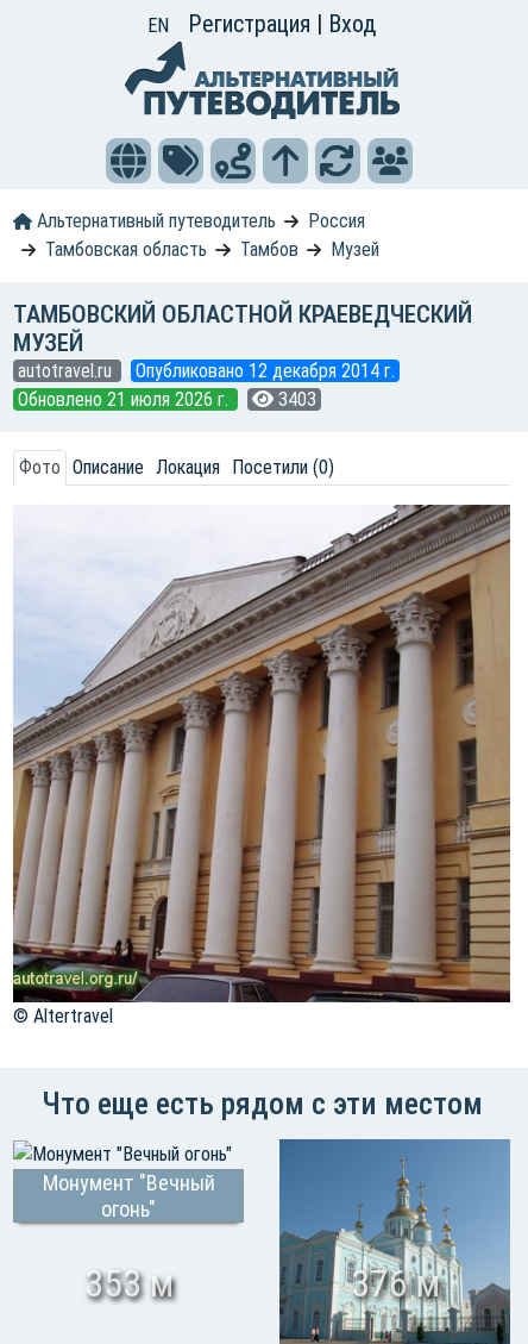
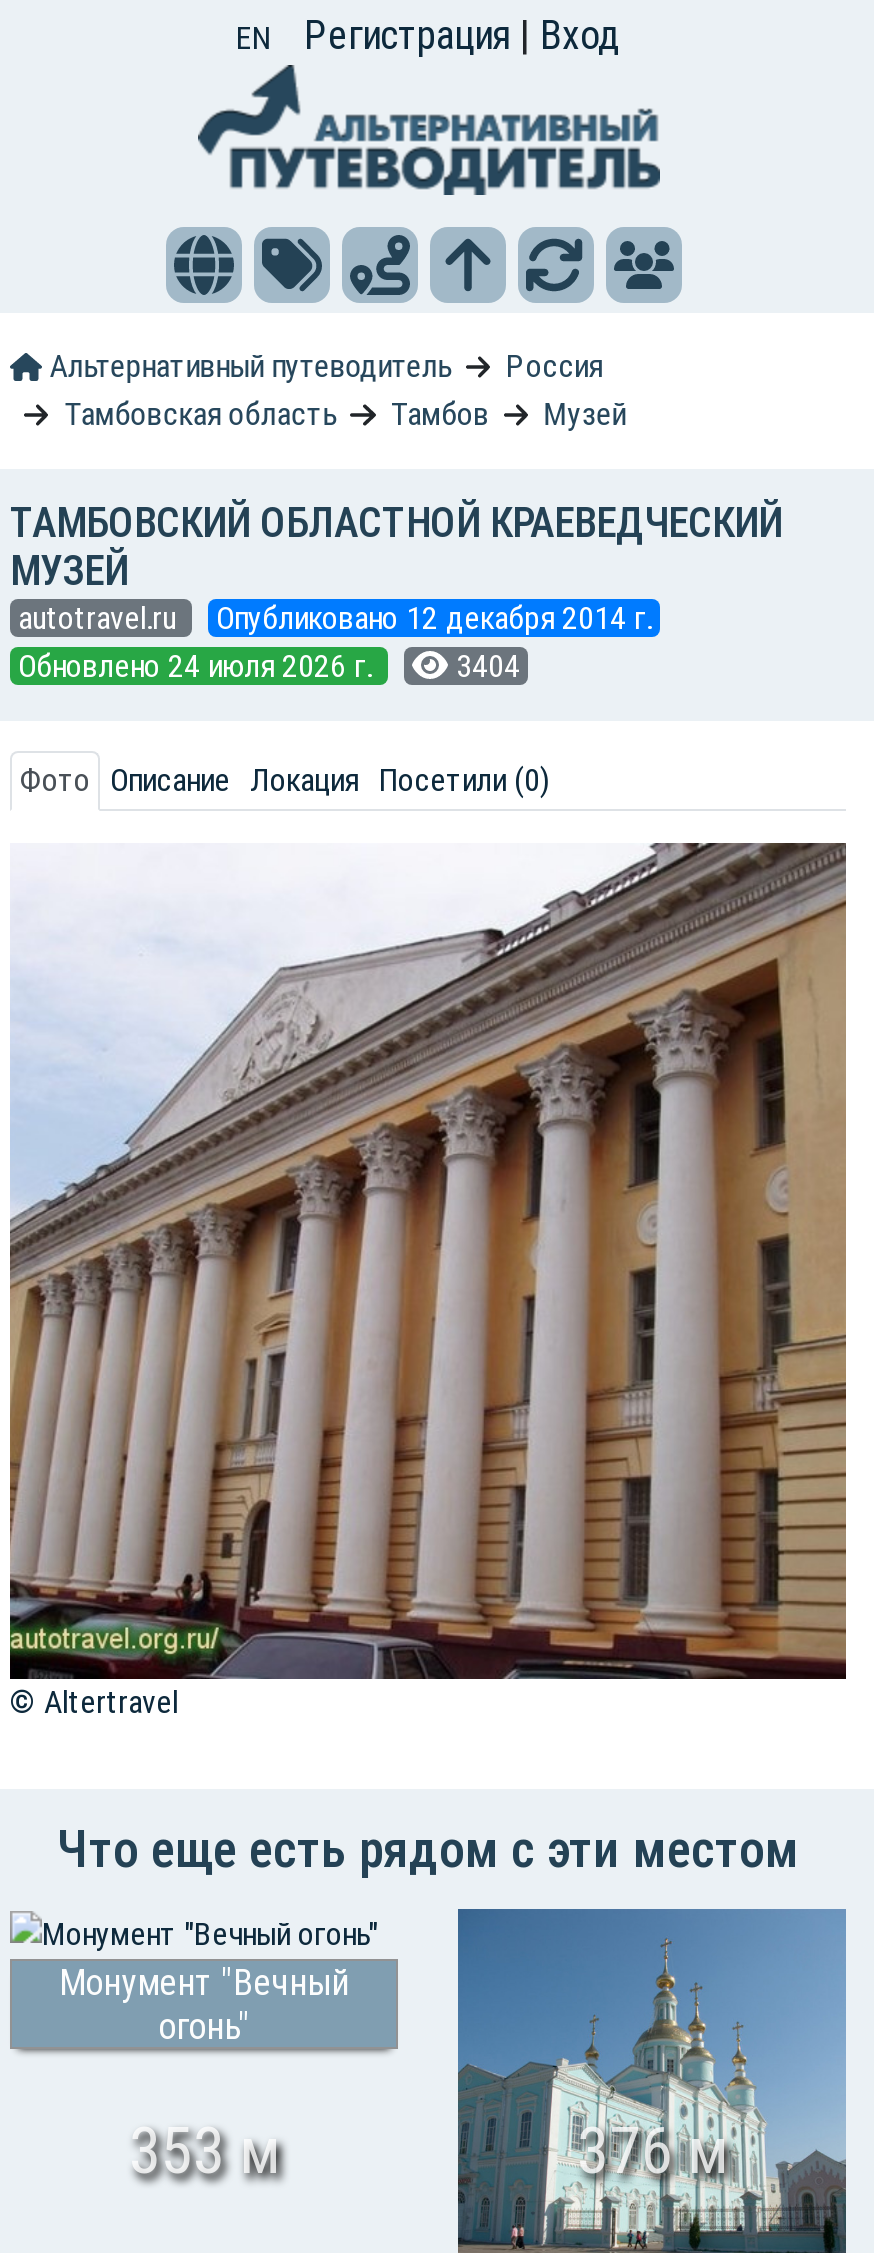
- Обновлено 21 июля 2026 г.
+ Обновлено 24 июля 2026 г.

- 3403
+ 3404
